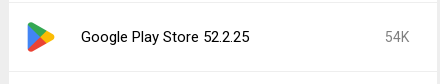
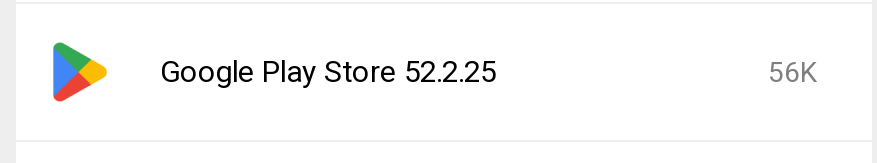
- 54K
+ 56K
